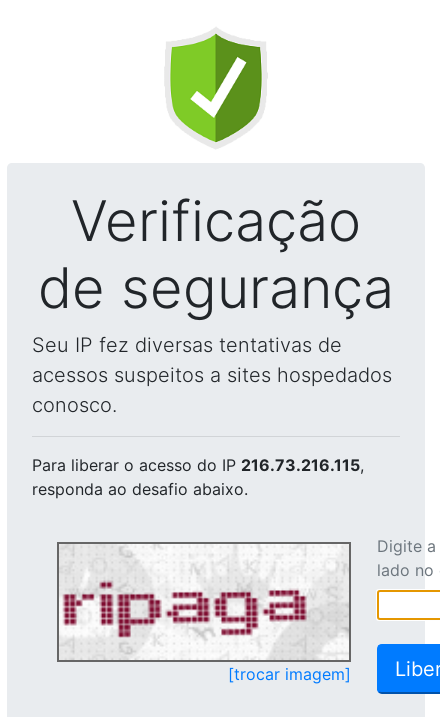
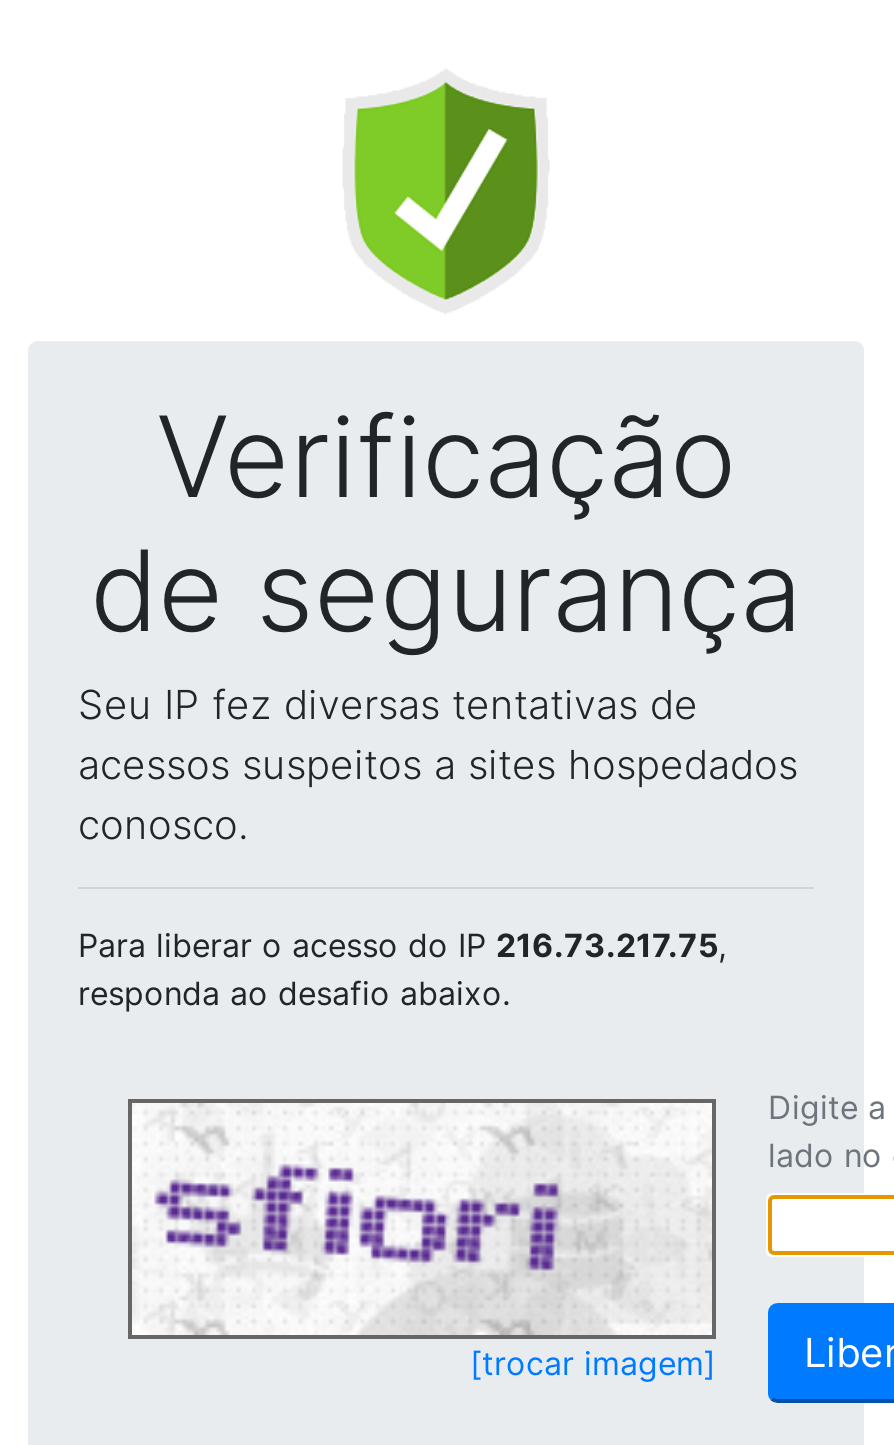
- Para liberar o acesso do IP 216.73.216.115,
+ Para liberar o acesso do IP 216.73.217.75,

- [image]
+ [image]
